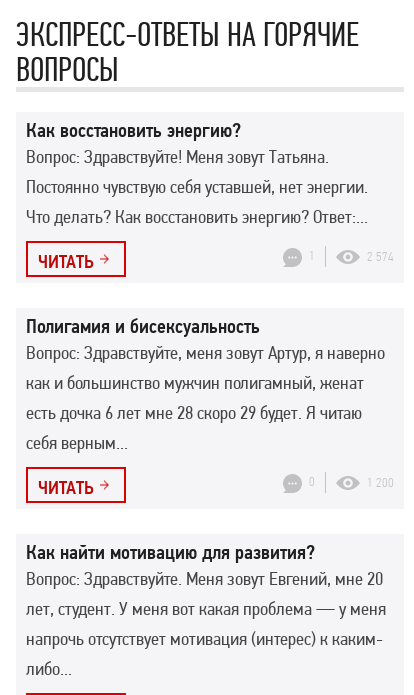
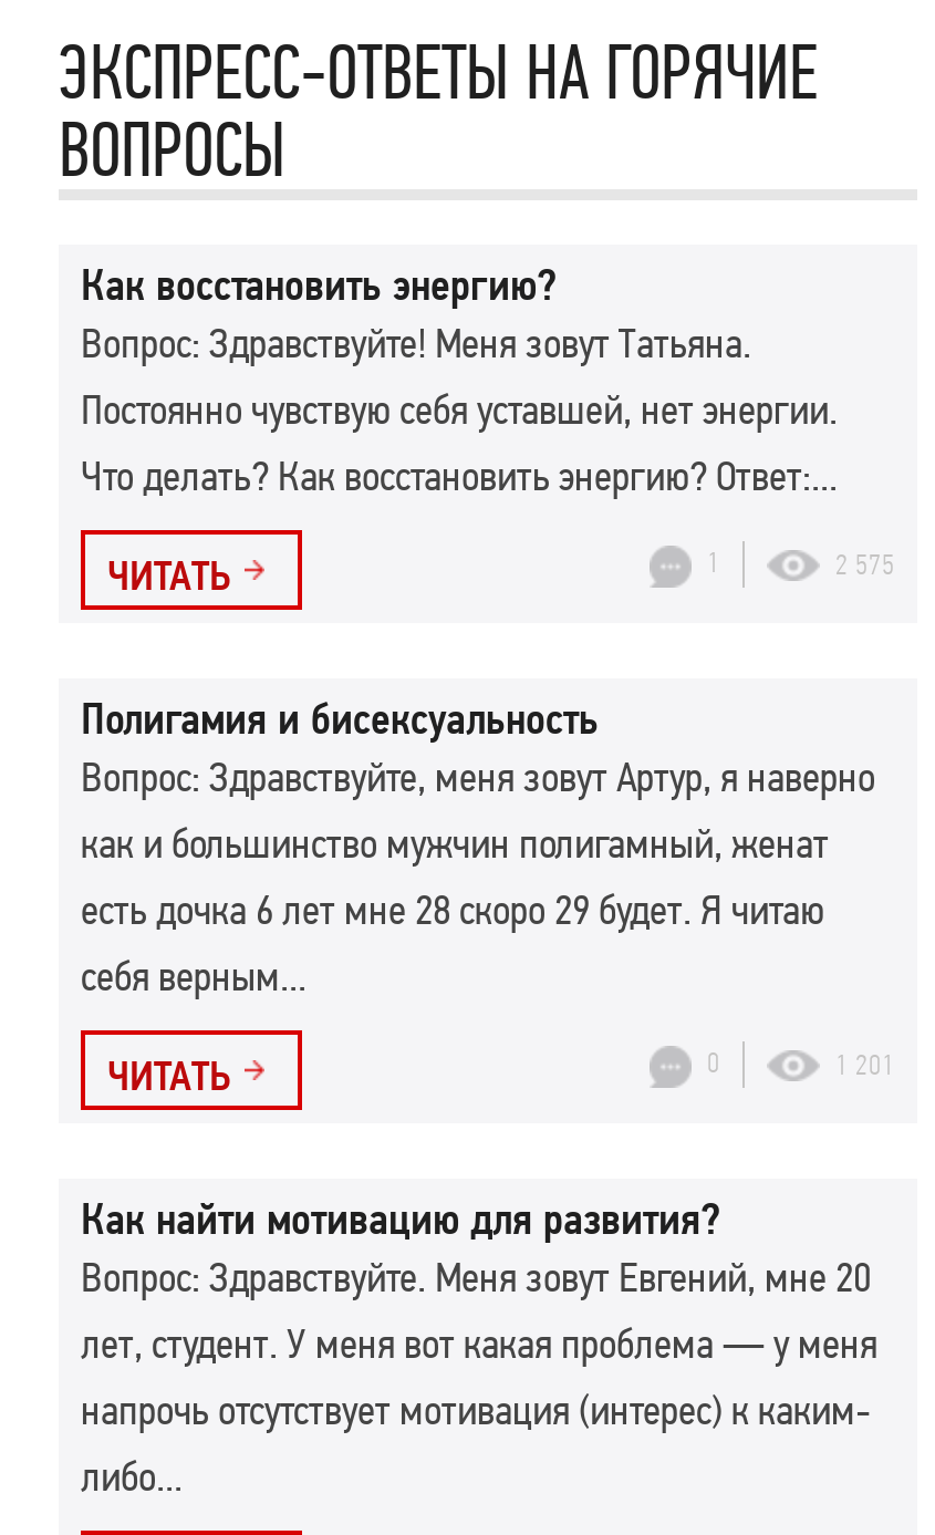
- 2 574
+ 2 575

- 1 200
+ 1 201
